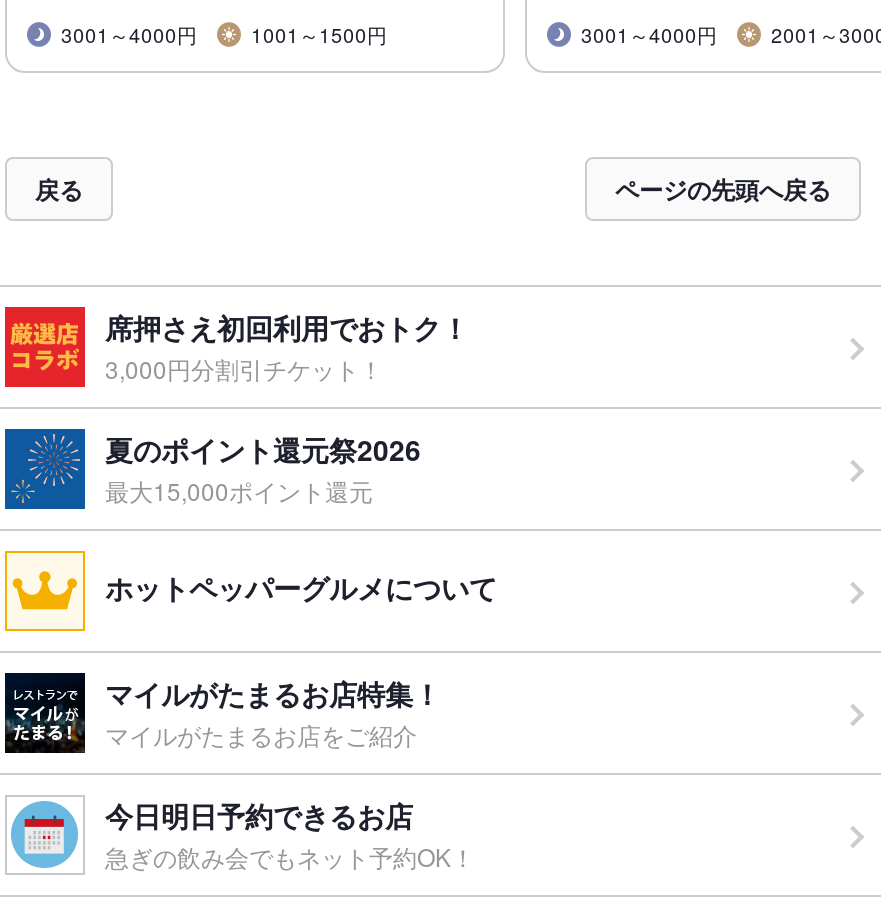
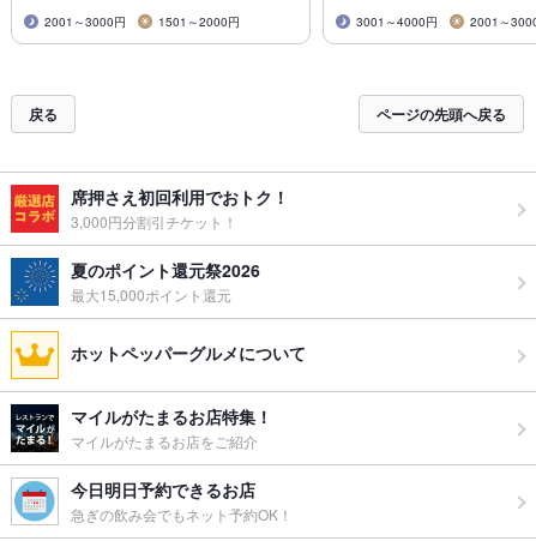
- 3001～4000円
- 1001～1500円
+ 2001～3000円
+ 1501～2000円
